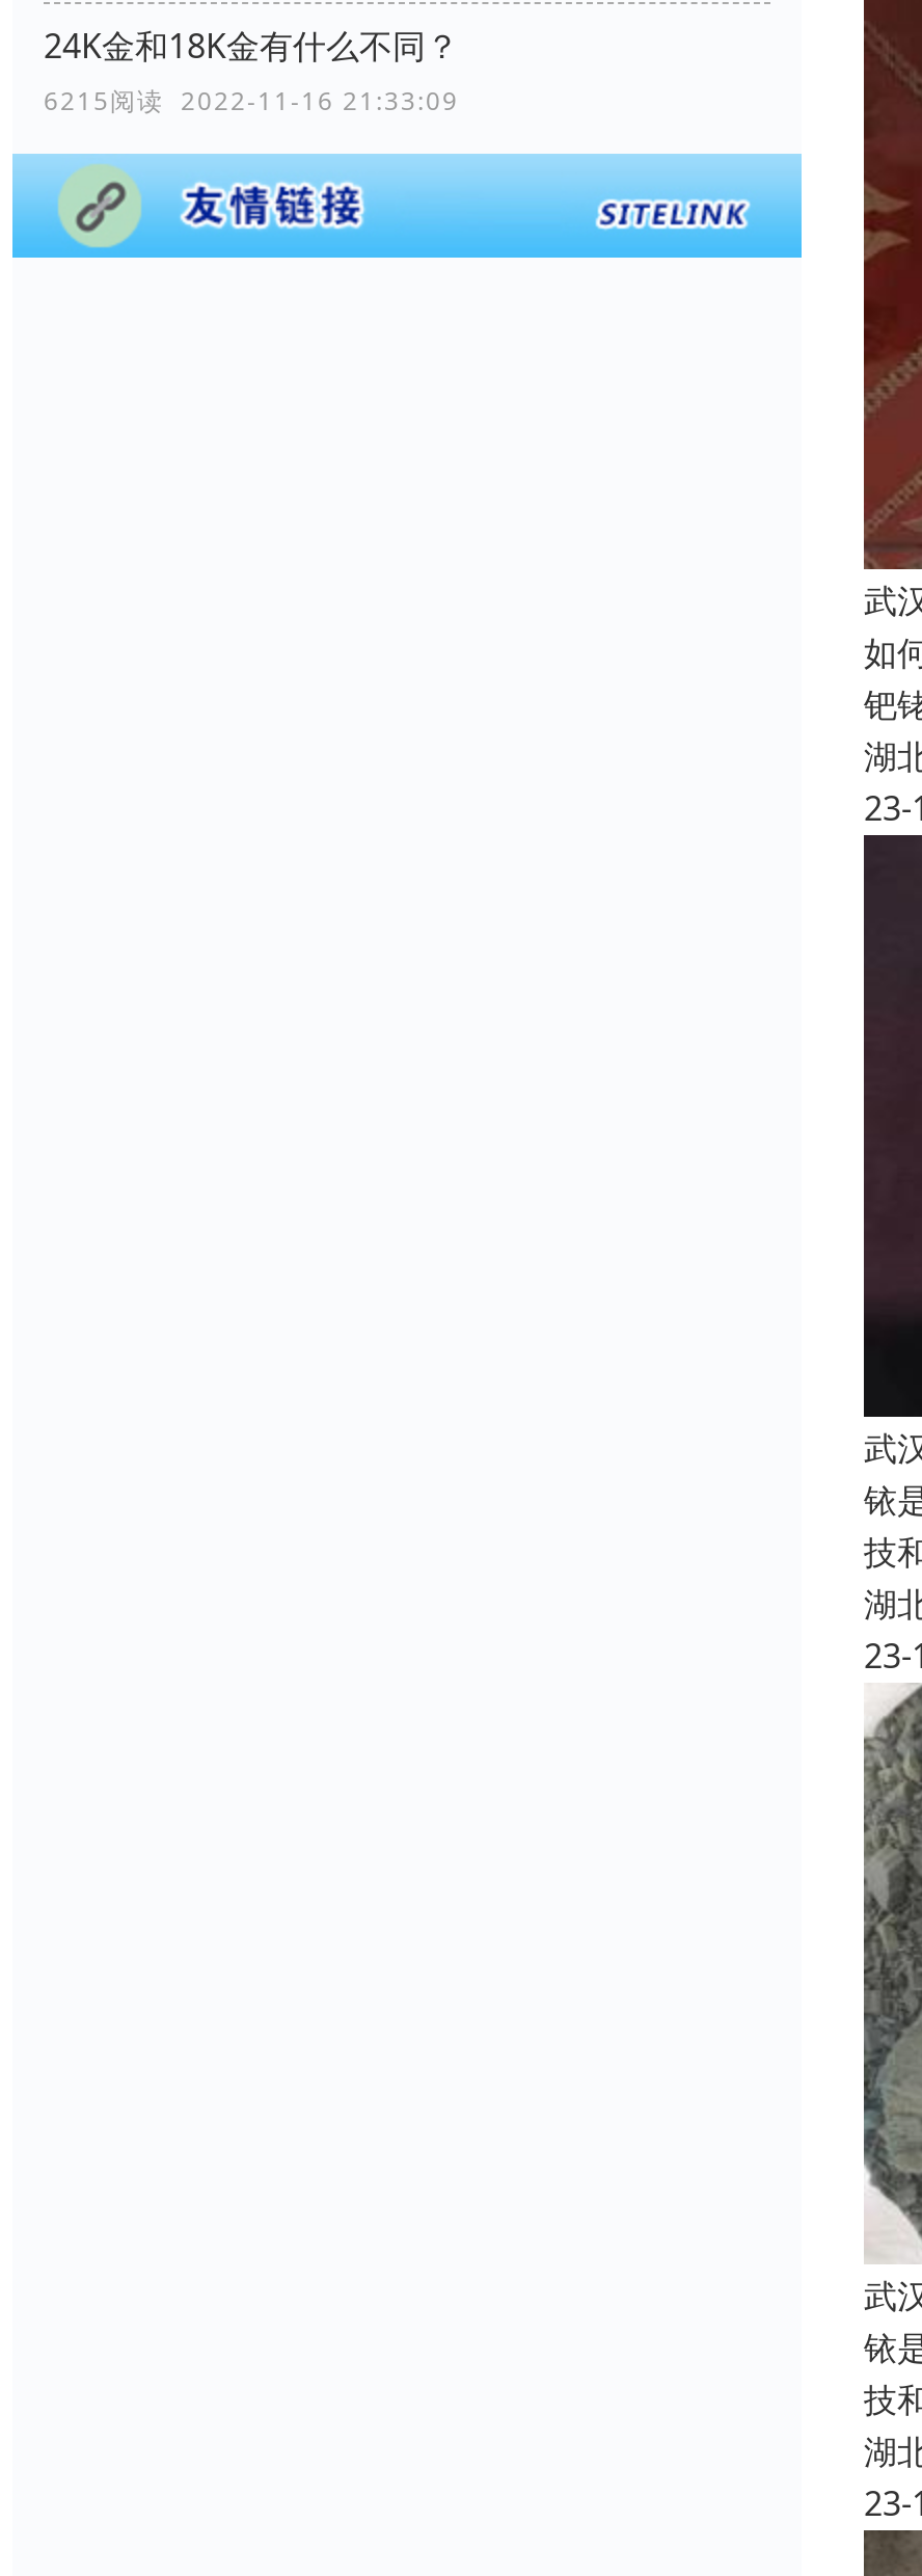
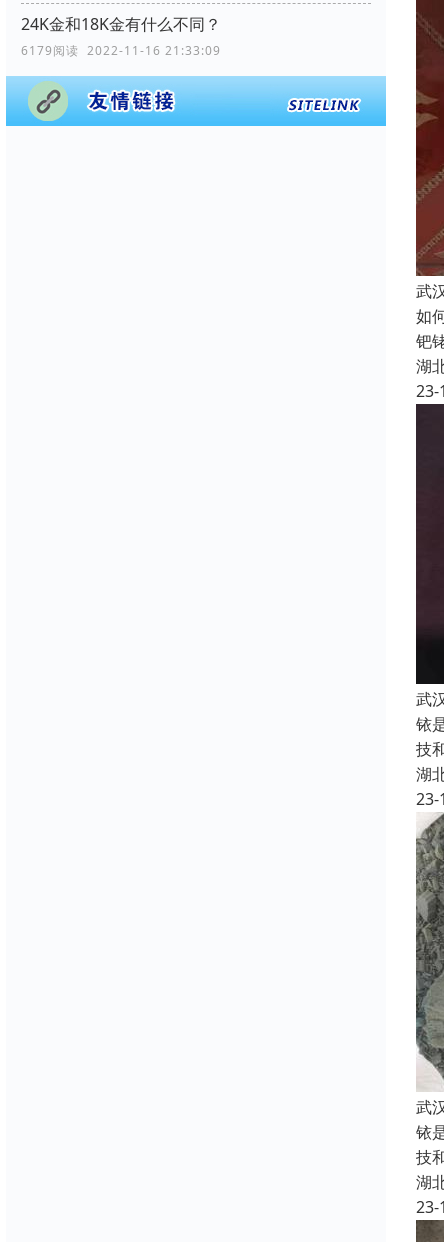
- 6215阅读 2022-11-16 21:33:09
+ 6179阅读 2022-11-16 21:33:09
